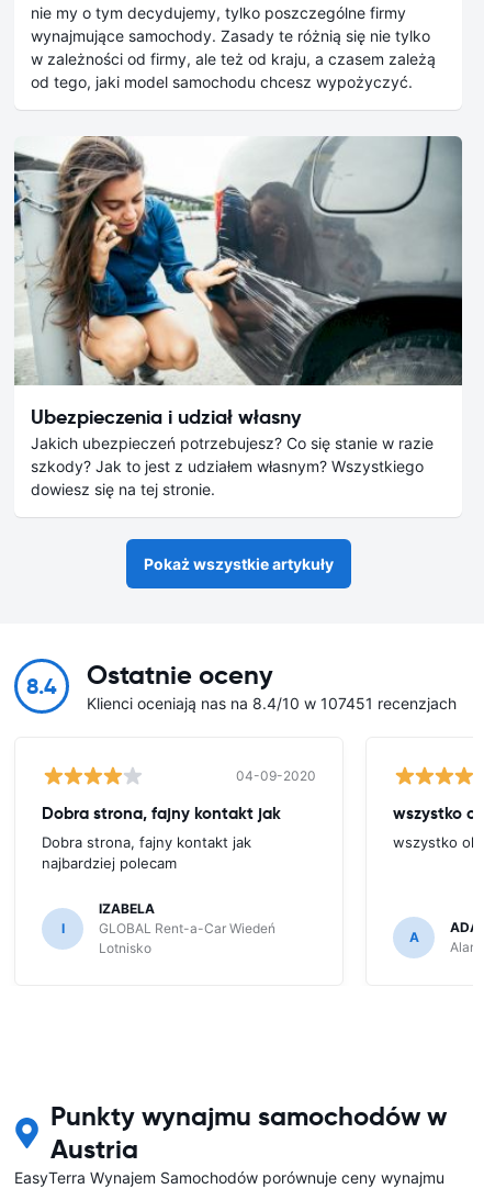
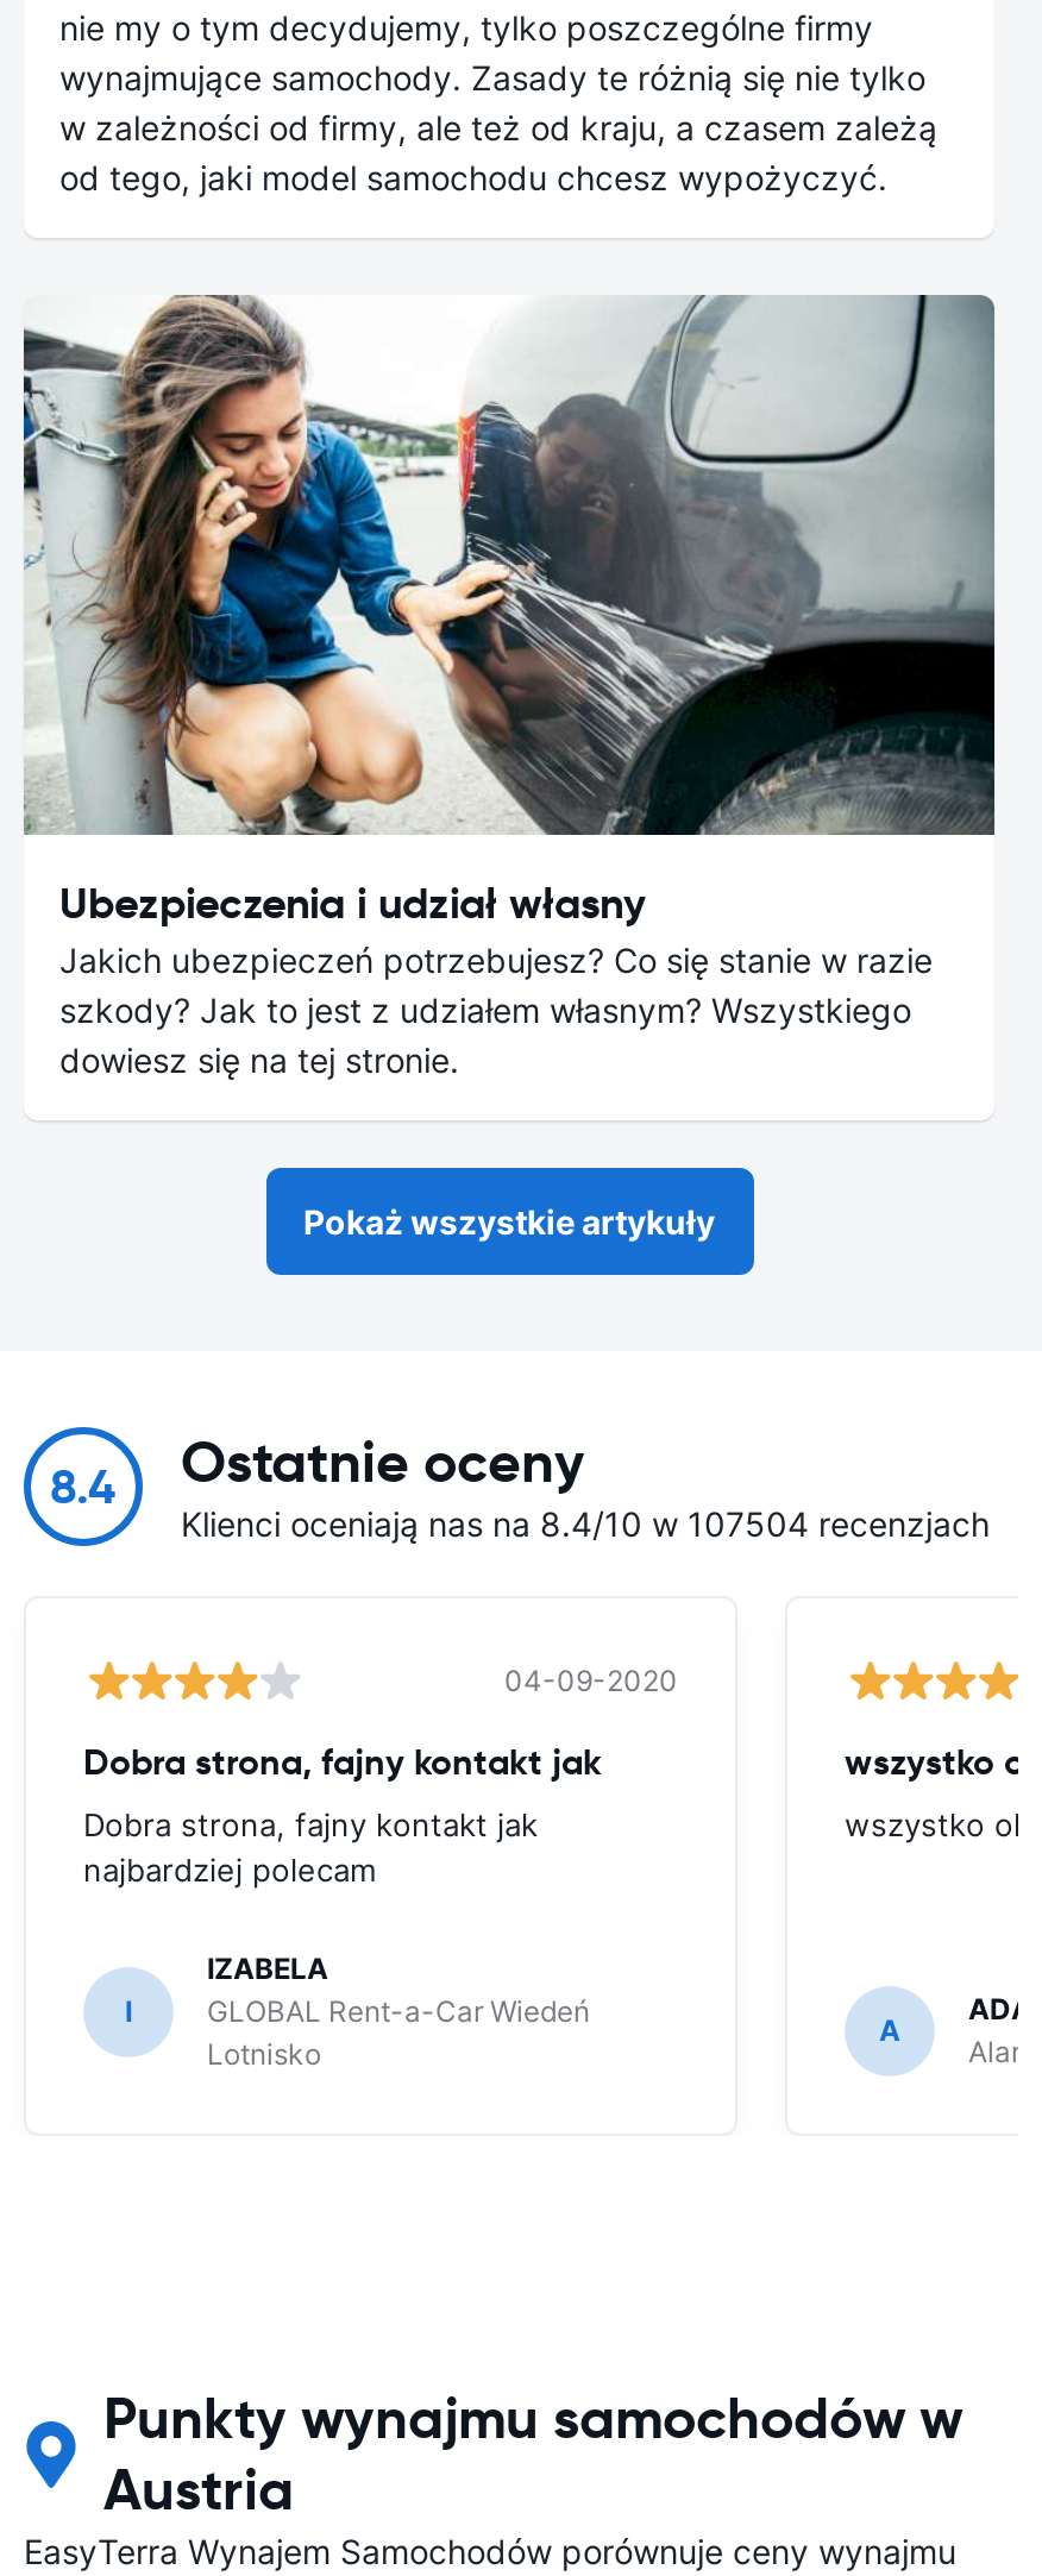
- Klienci oceniają nas na 8.4/10 w 107451 recenzjach
+ Klienci oceniają nas na 8.4/10 w 107504 recenzjach
